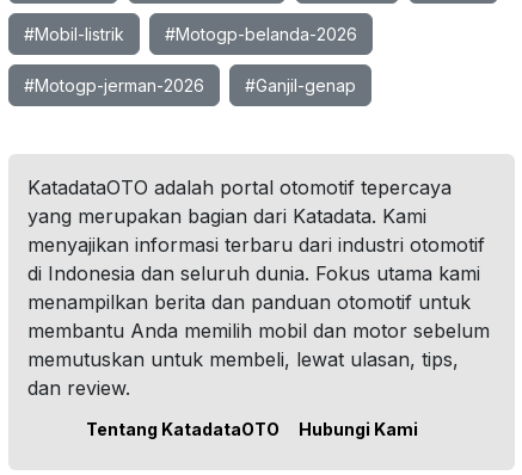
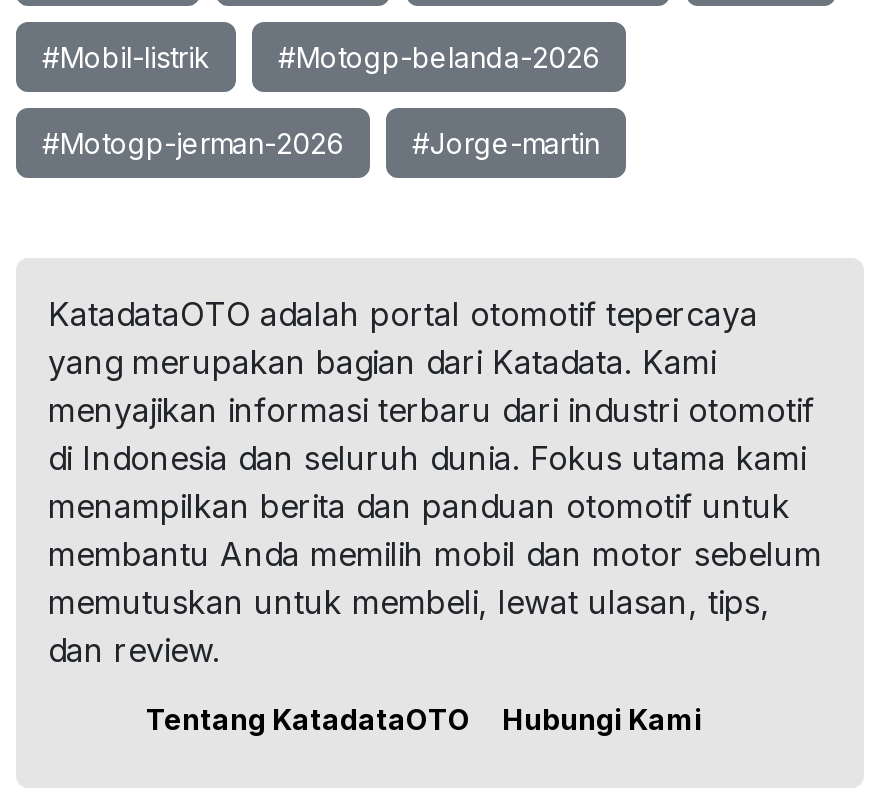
- #Ganjil-genap
+ #Jorge-martin
